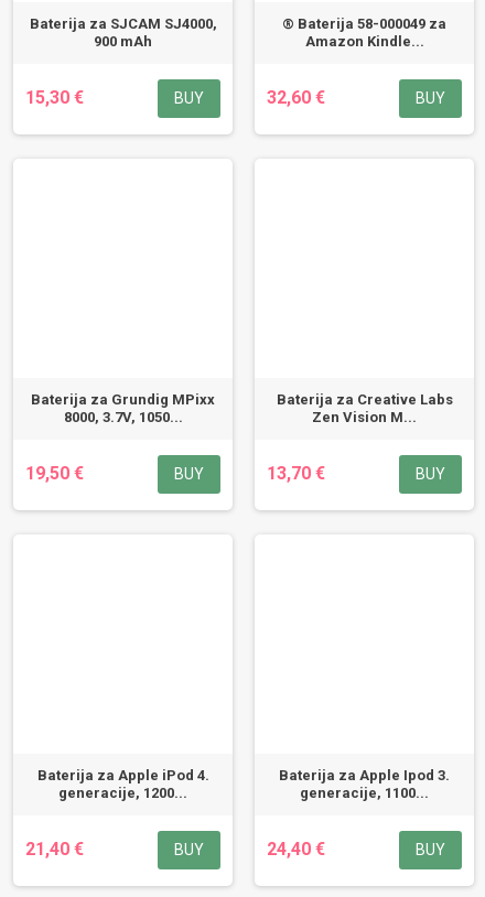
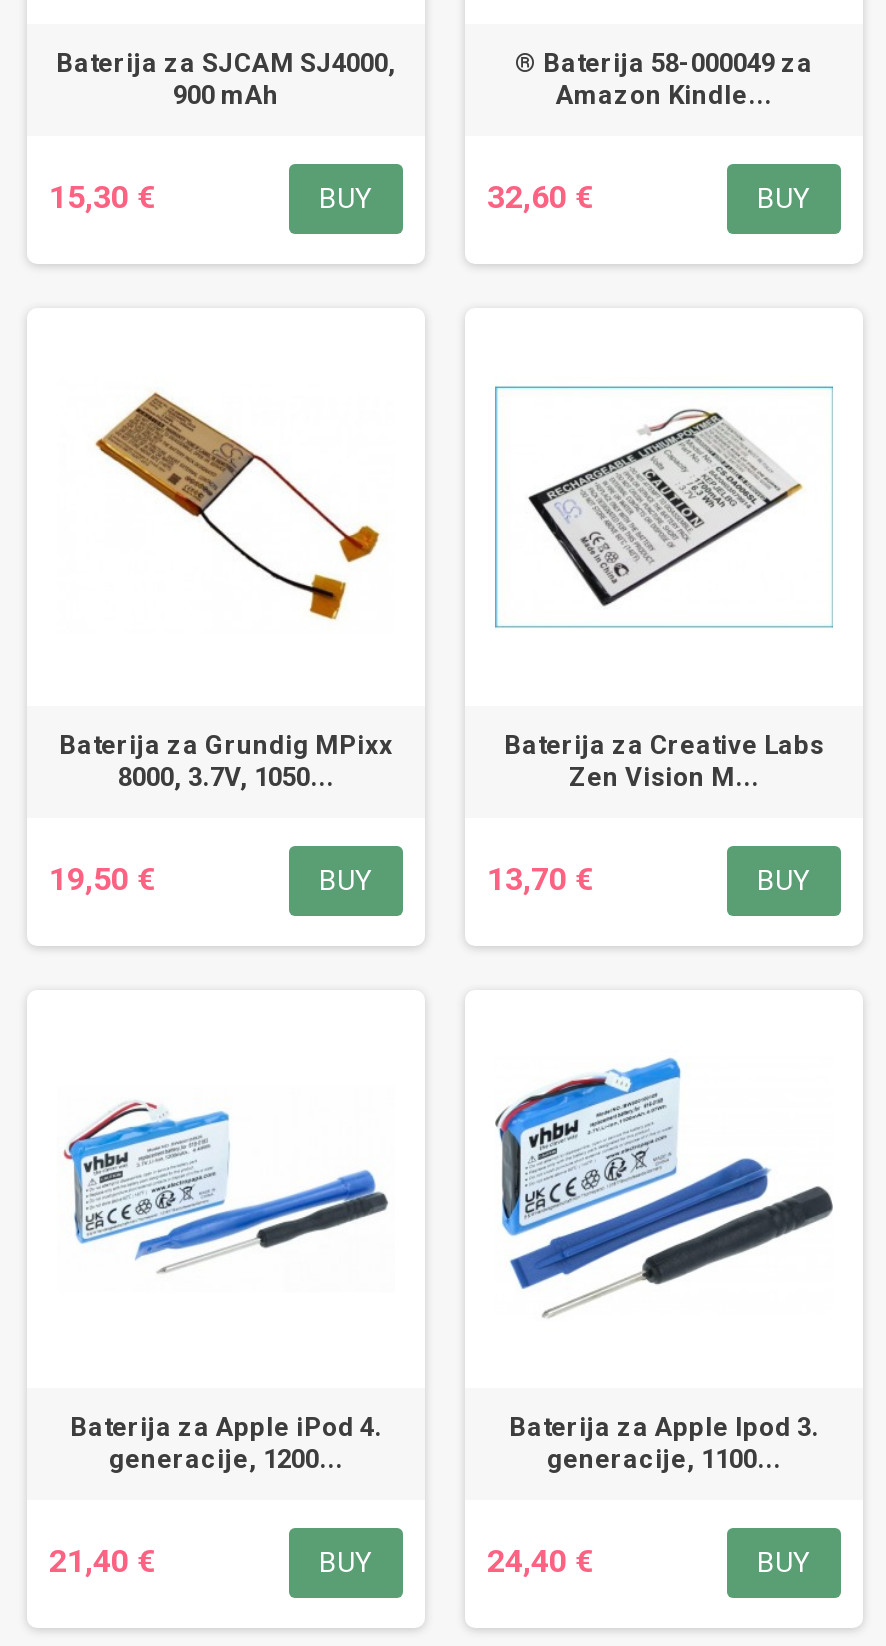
+ [image]

+ [image]

+ [image]

+ [image]
